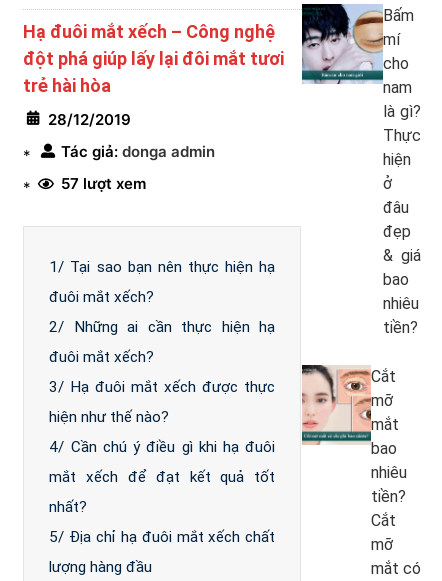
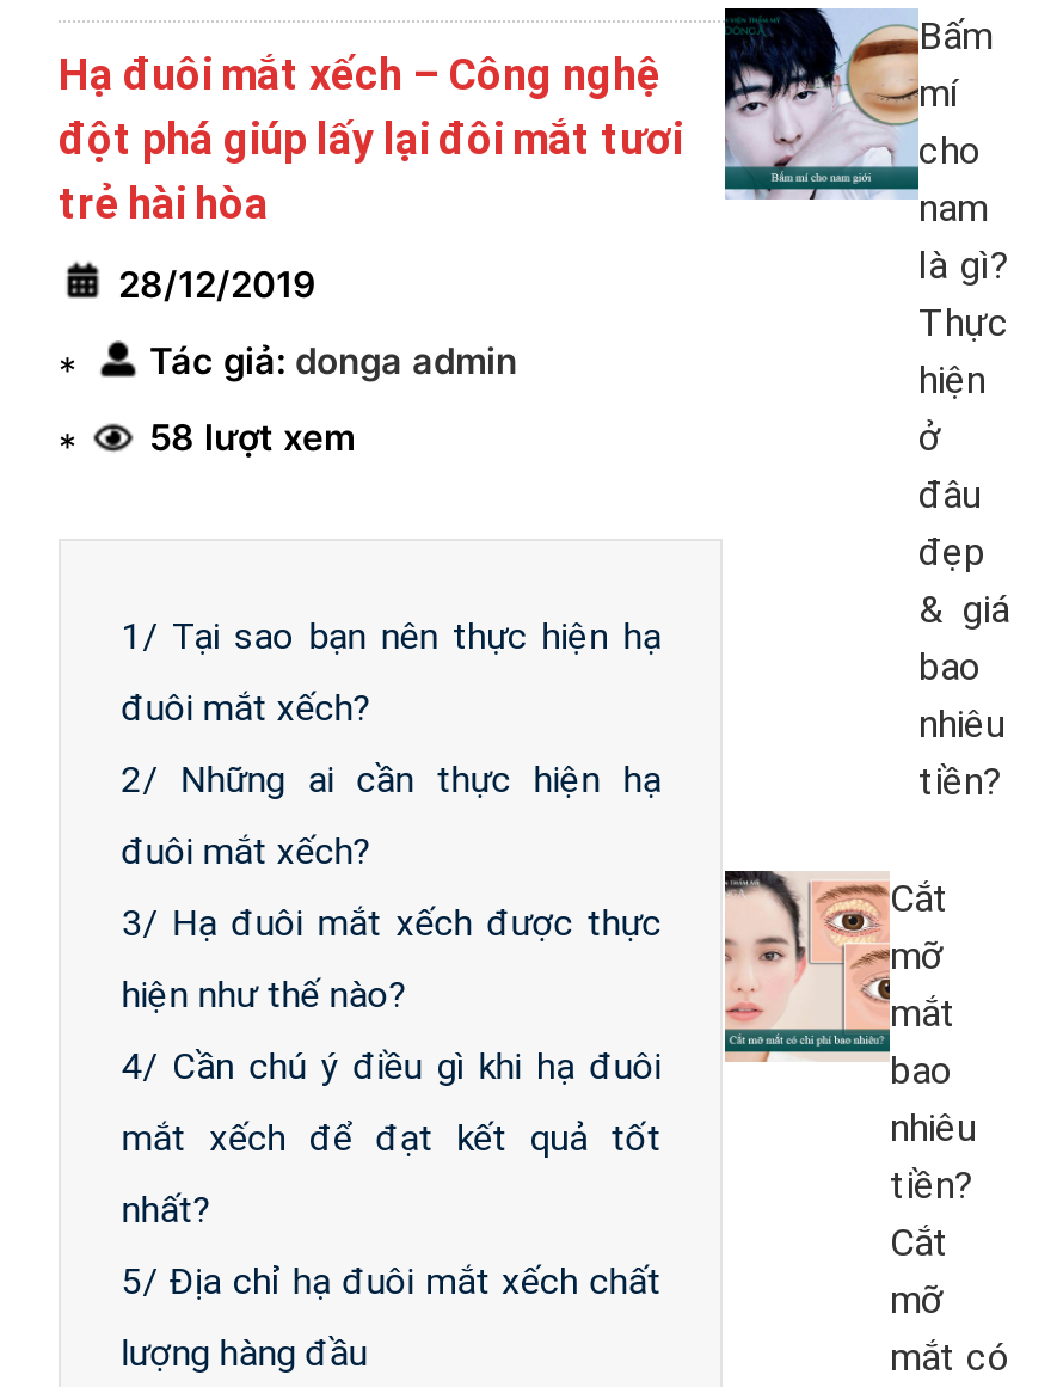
- 57 lượt xem
+ 58 lượt xem
